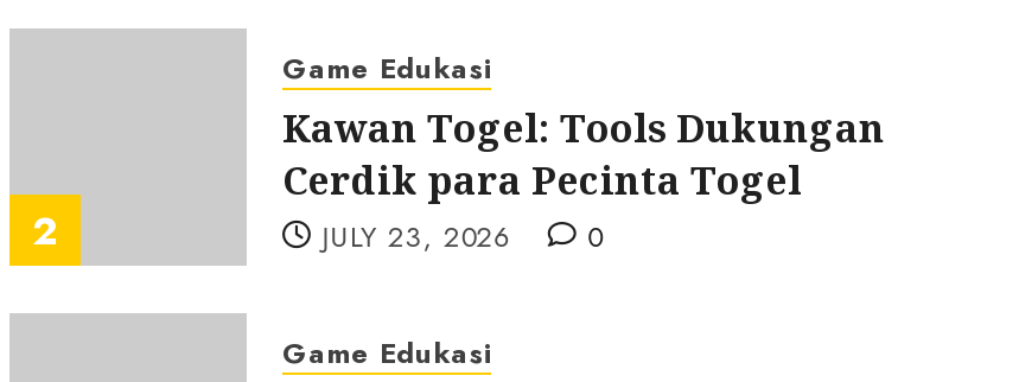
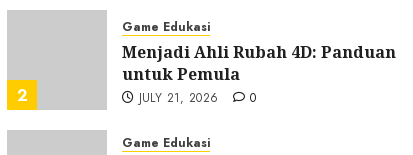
- Kawan Togel: Tools Dukungan
- Cerdik para Pecinta Togel
- JULY 23, 2026
+ Menjadi Ahli Rubah 4D: Panduan
+ untuk Pemula
+ JULY 21, 2026
